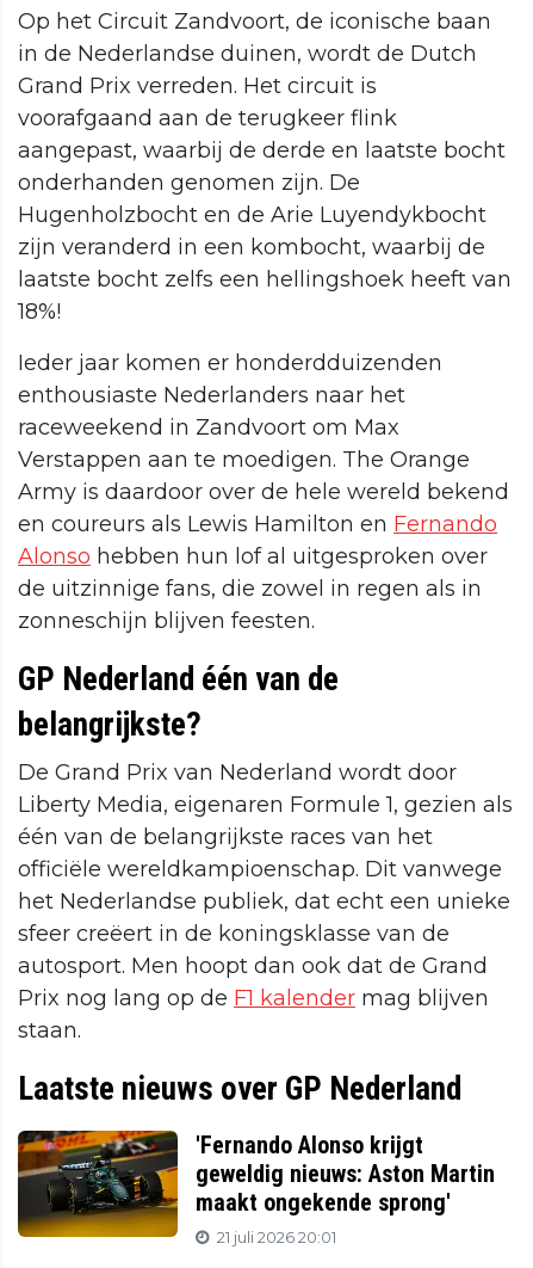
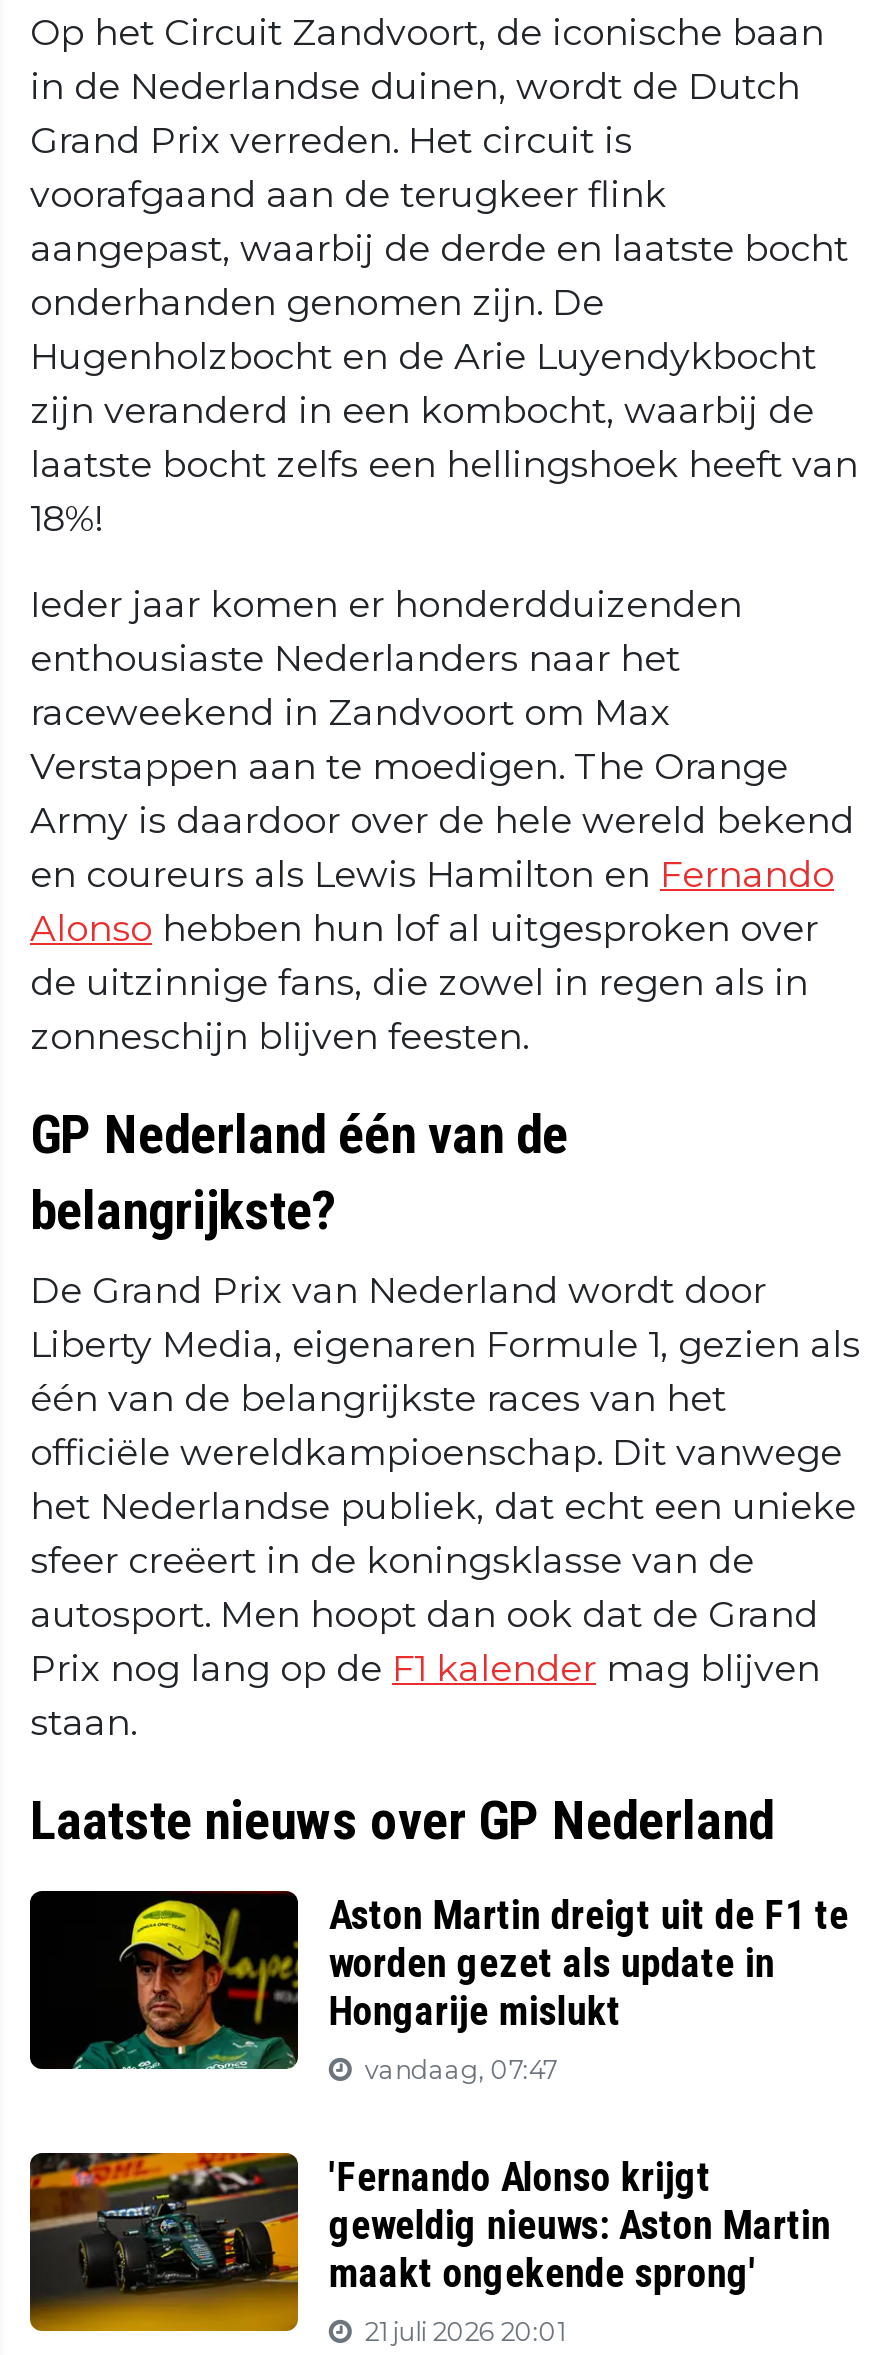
+ [image]
+ Aston Martin dreigt uit de F1 te
+ worden gezet als update in
+ Hongarije mislukt
+ vandaag, 07:47
